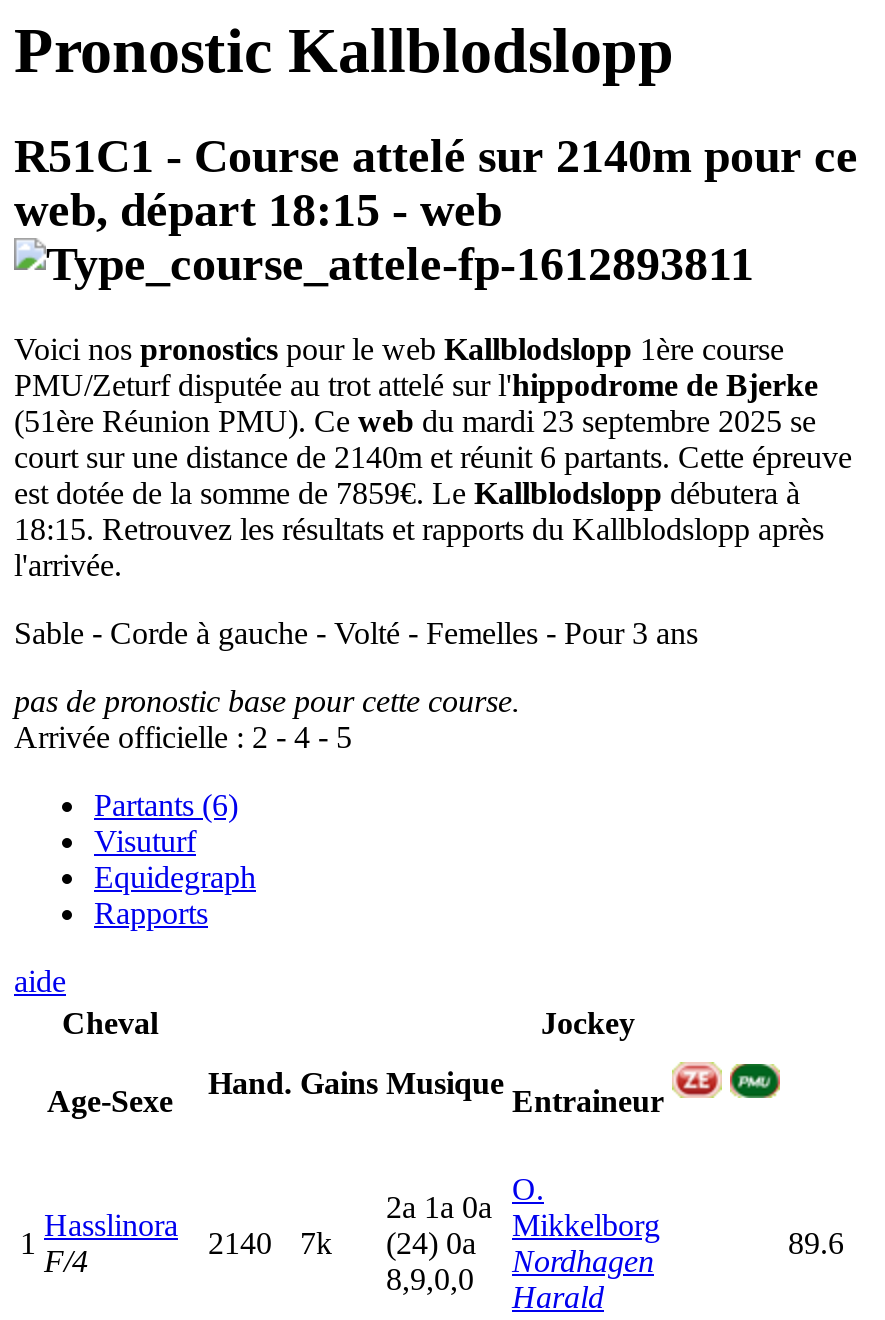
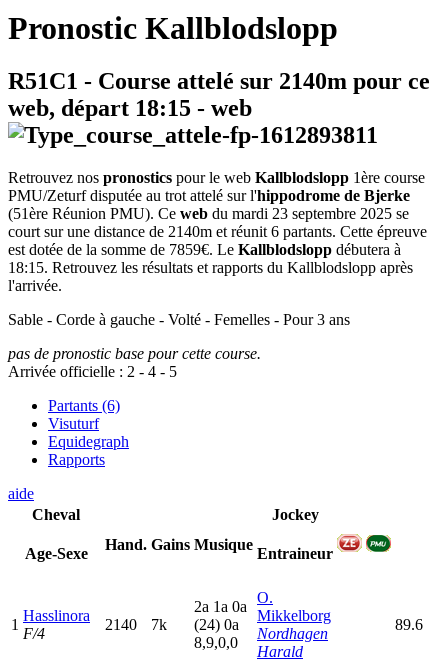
- Voici nos pronostics pour le web Kallblodslopp 1ère course
+ Retrouvez nos pronostics pour le web Kallblodslopp 1ère course
